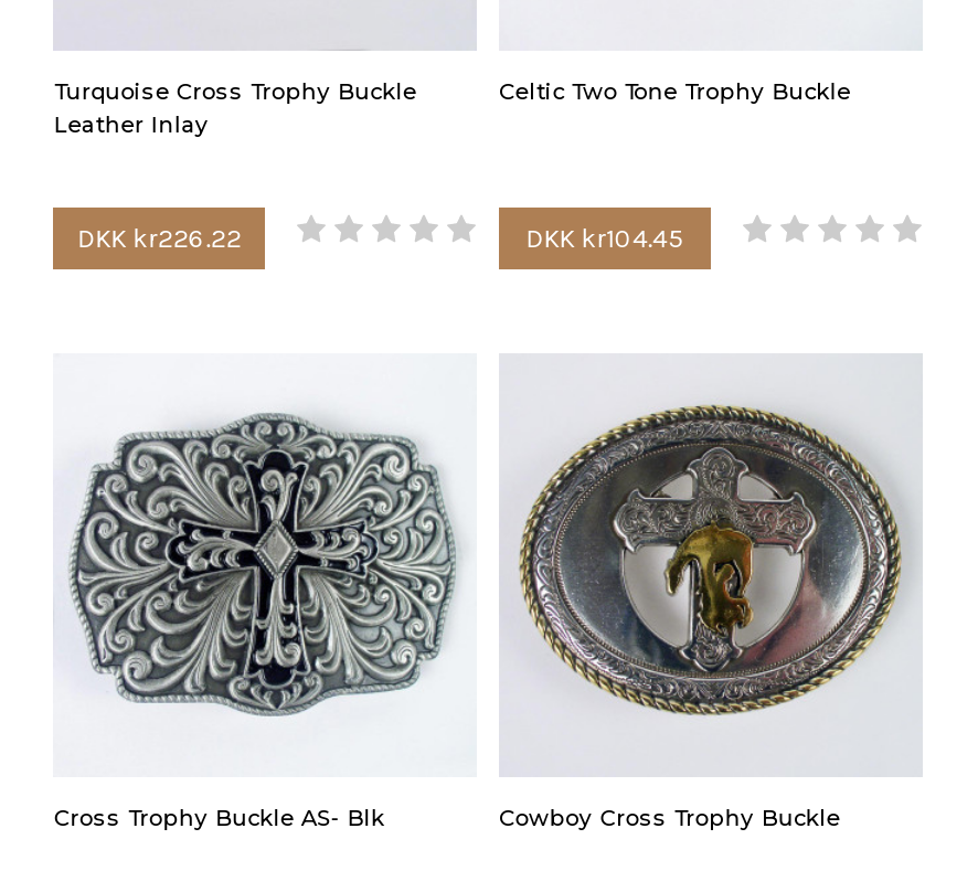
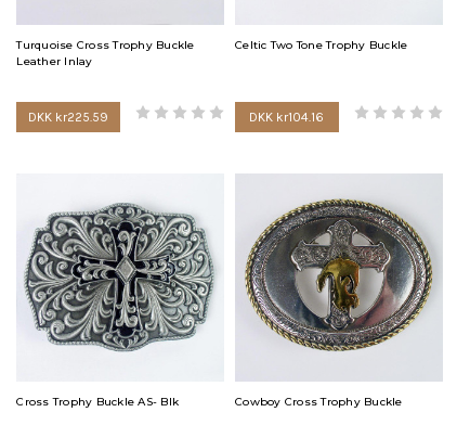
- DKK kr226.22
+ DKK kr225.59

- DKK kr104.45
+ DKK kr104.16
